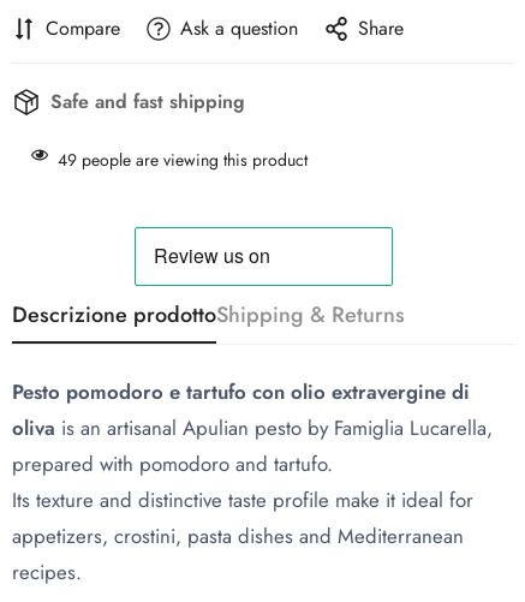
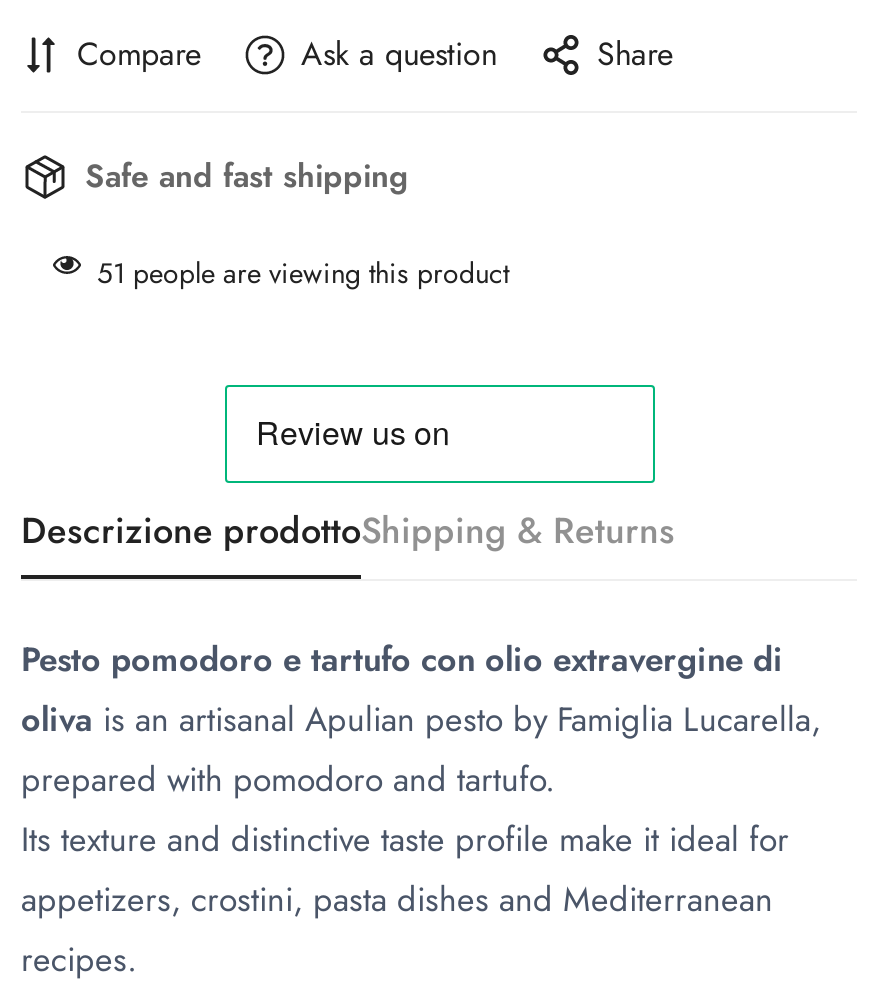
- 49 people are viewing this product
+ 51 people are viewing this product
